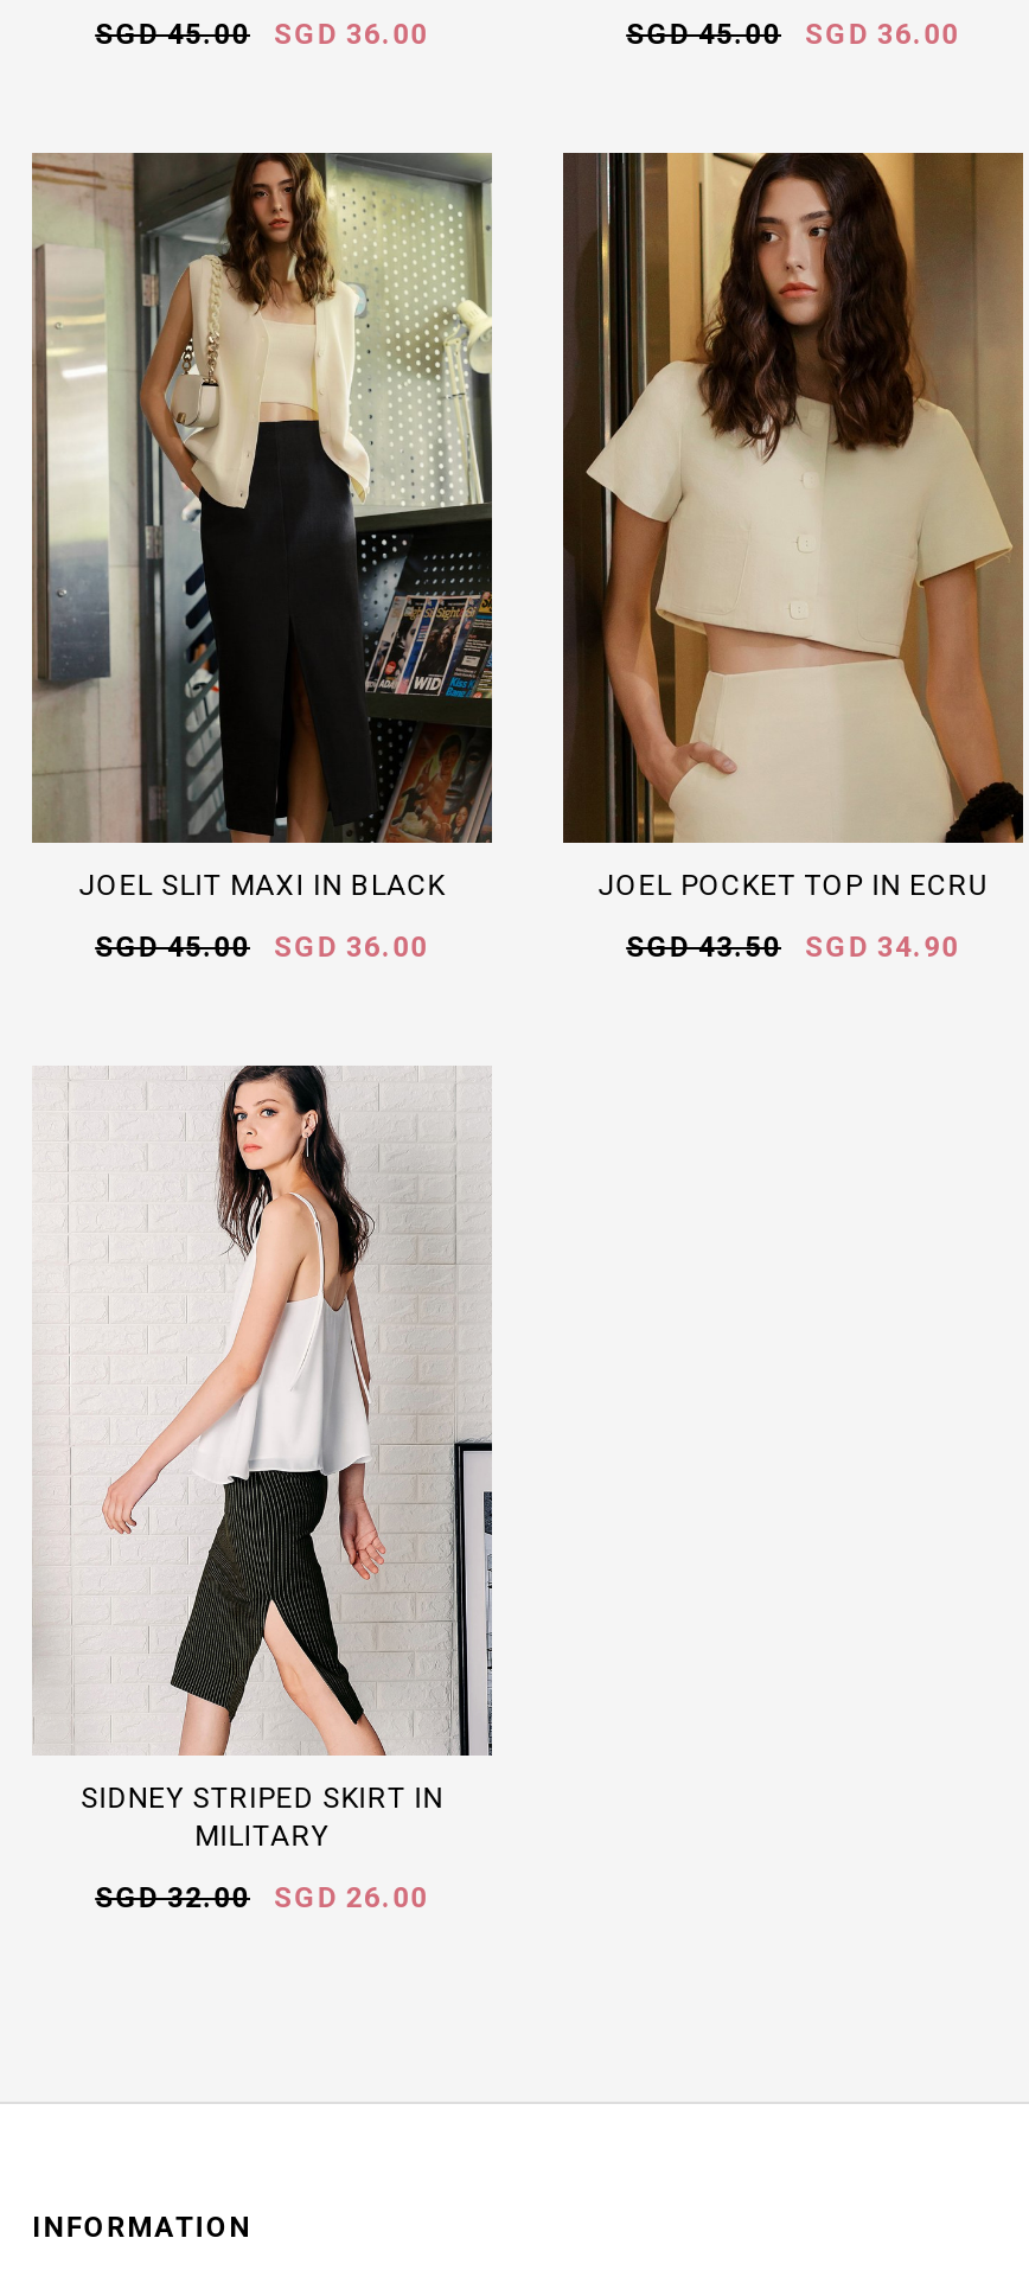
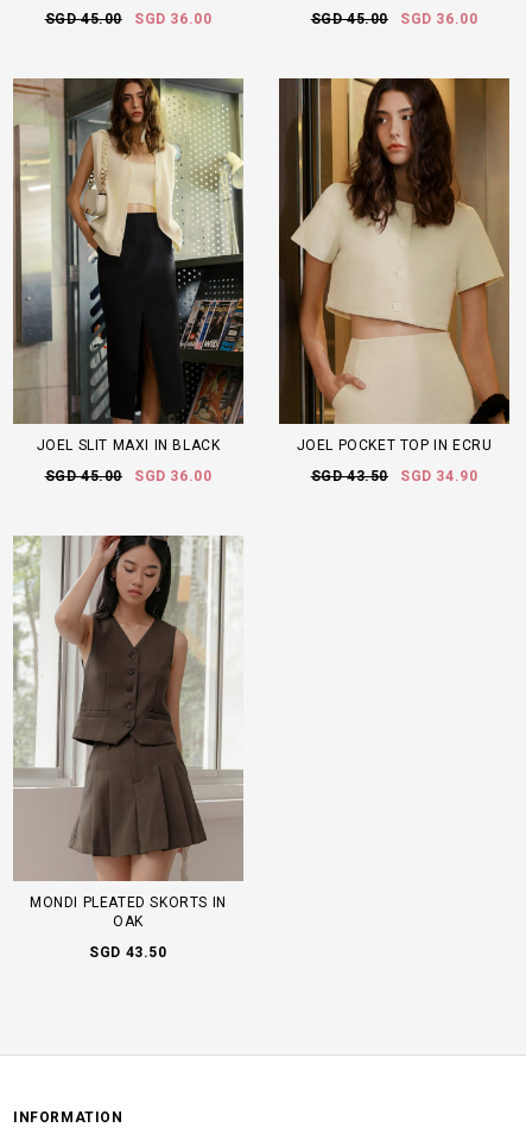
- [image]
- SIDNEY STRIPED SKIRT IN
- MILITARY
+ [image]
+ MONDI PLEATED SKORTS IN
+ OAK

- SGD 32.00
- SGD 26.00
+ SGD 43.50
